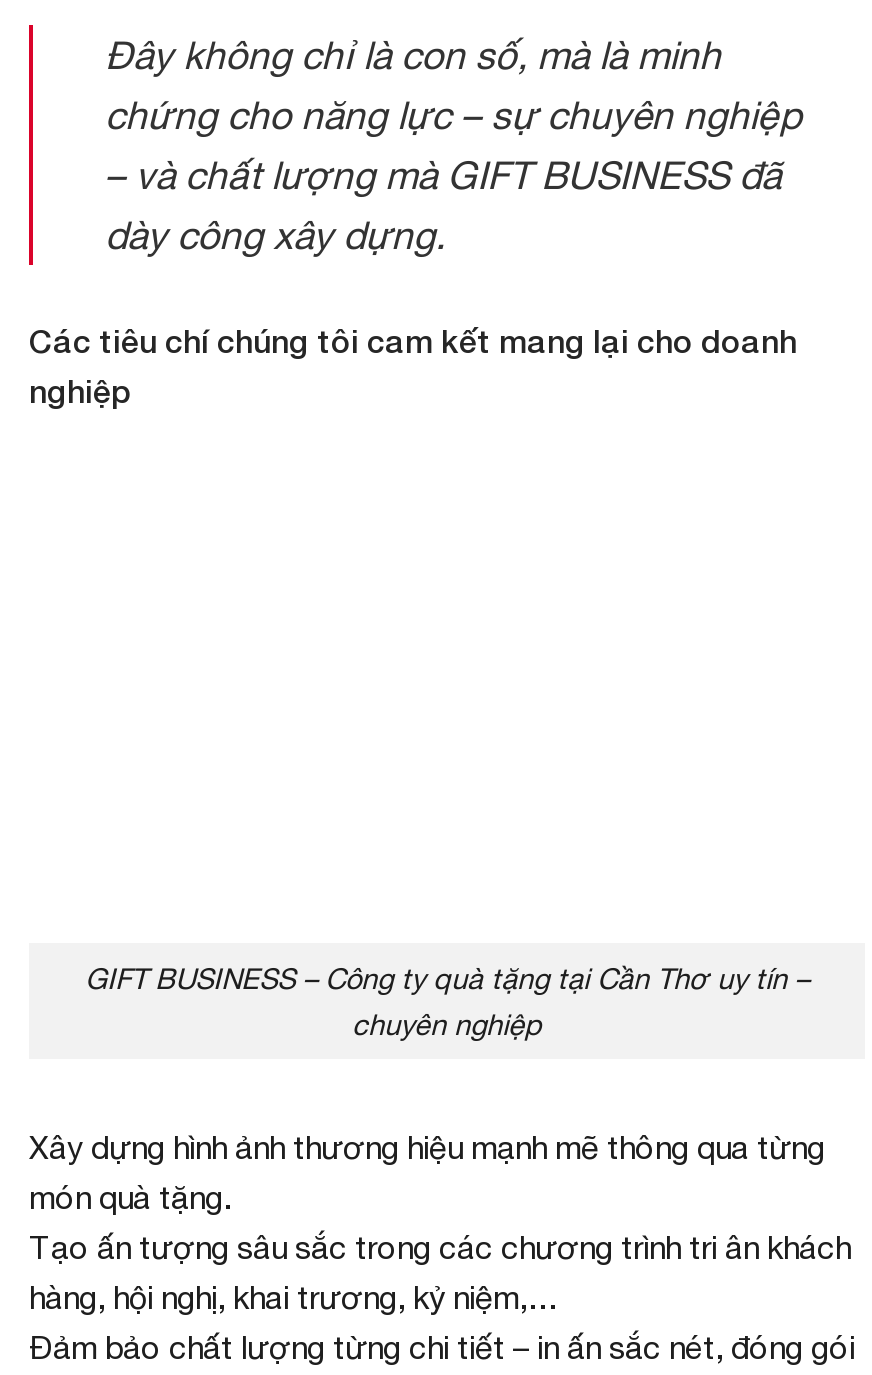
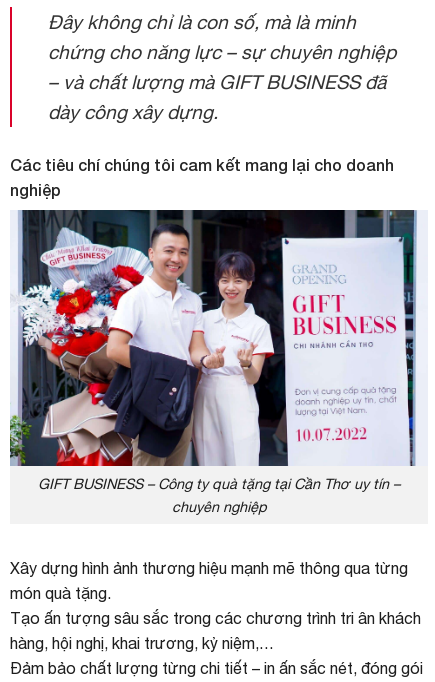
+ [image]
